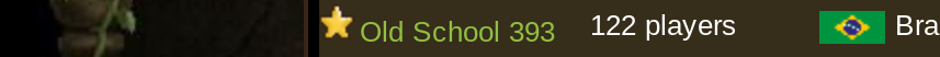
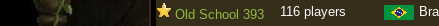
- Old School 393 122 players
+ Old School 393 116 players
